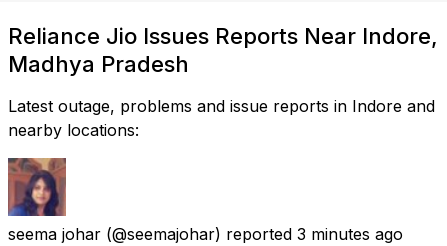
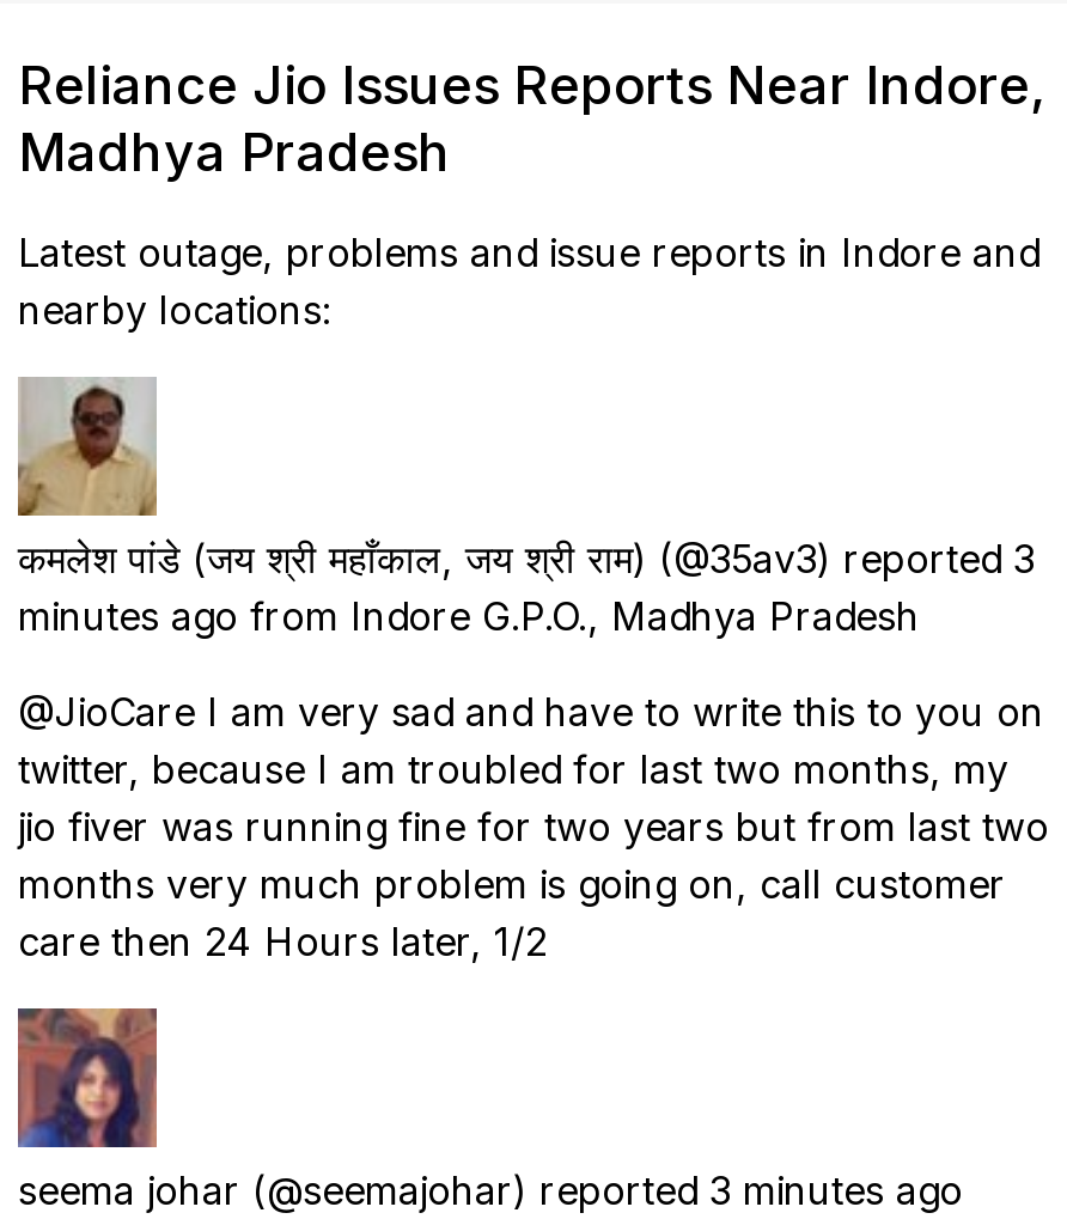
+ [image]
+ कमलेश पांडे (जय श्री महाँकाल, जय श्री राम) (@35av3) reported 3
+ minutes ago from Indore G.P.O., Madhya Pradesh
+ @JioCare I am very sad and have to write this to you on
+ twitter, because I am troubled for last two months, my
+ jio fiver was running fine for two years but from last two
+ months very much problem is going on, call customer
+ care then 24 Hours later, 1/2
